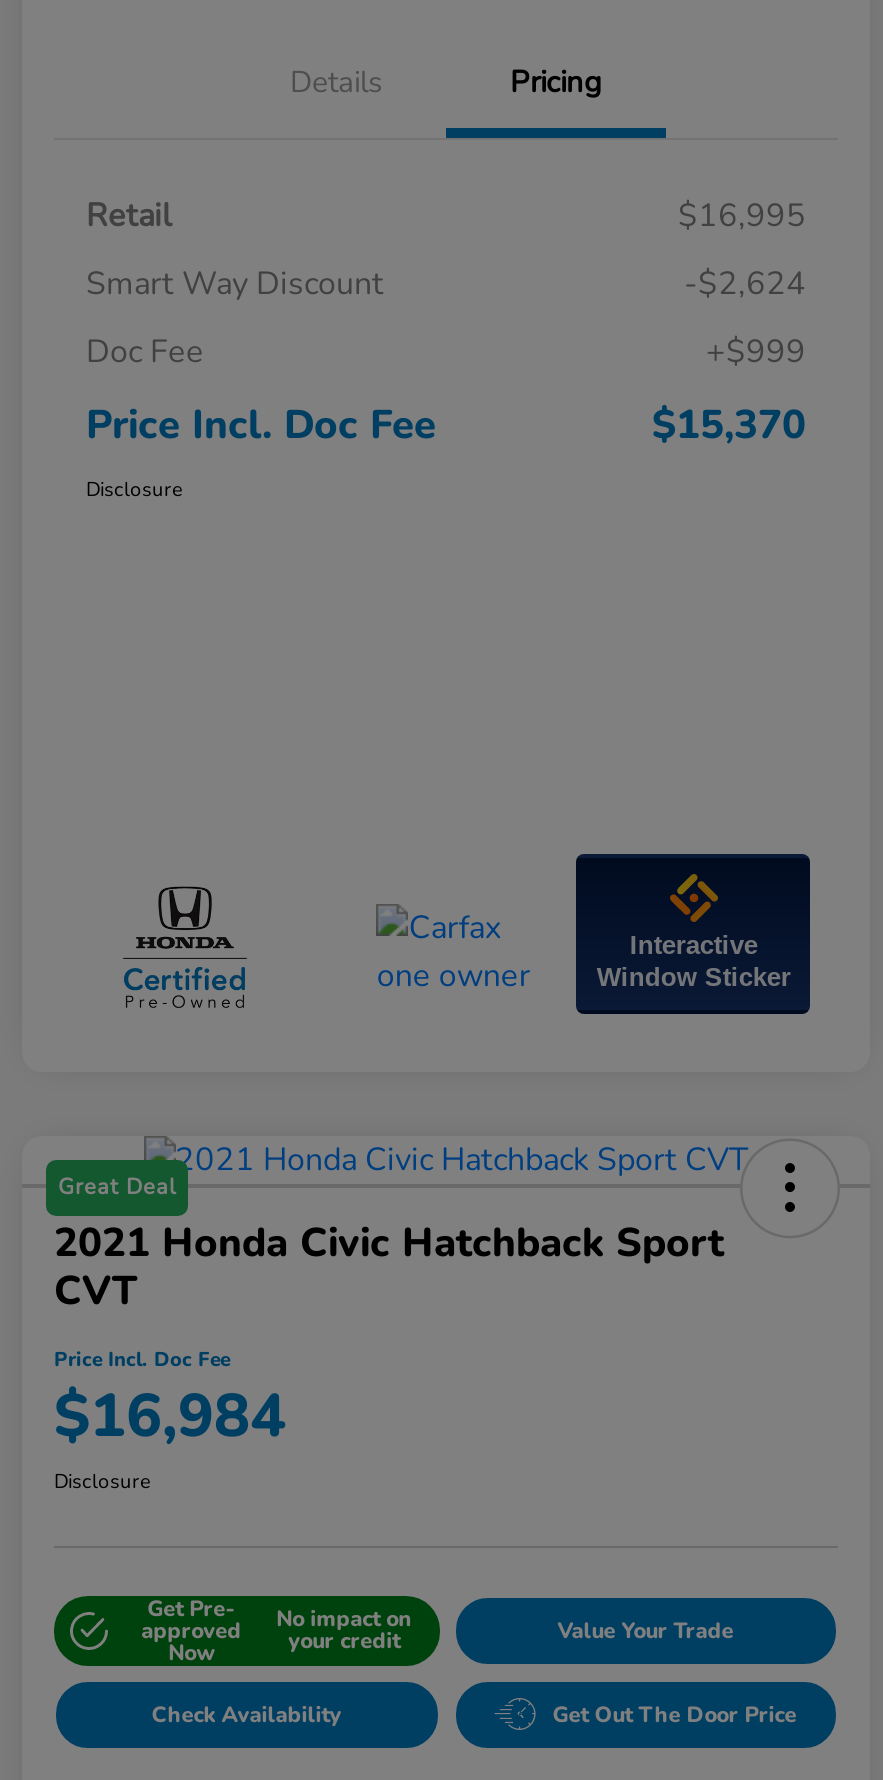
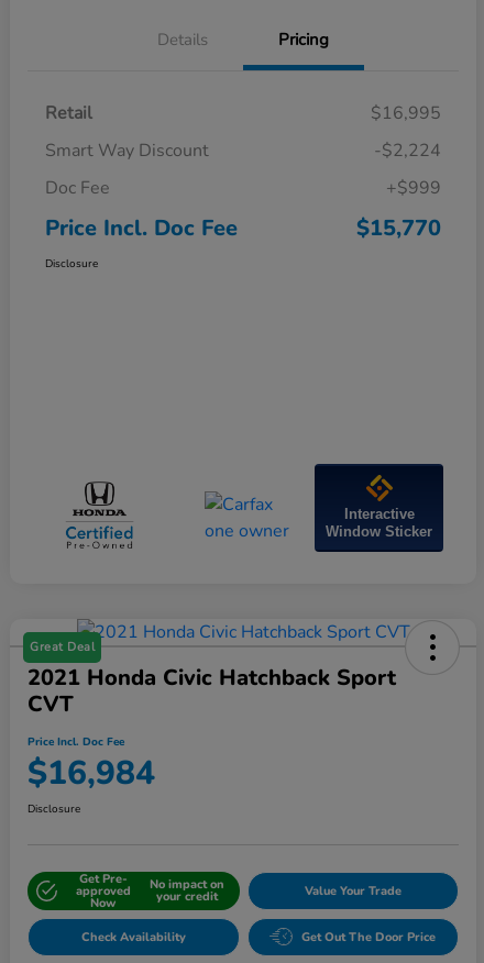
- -$2,624
+ -$2,224

- $15,370
+ $15,770
